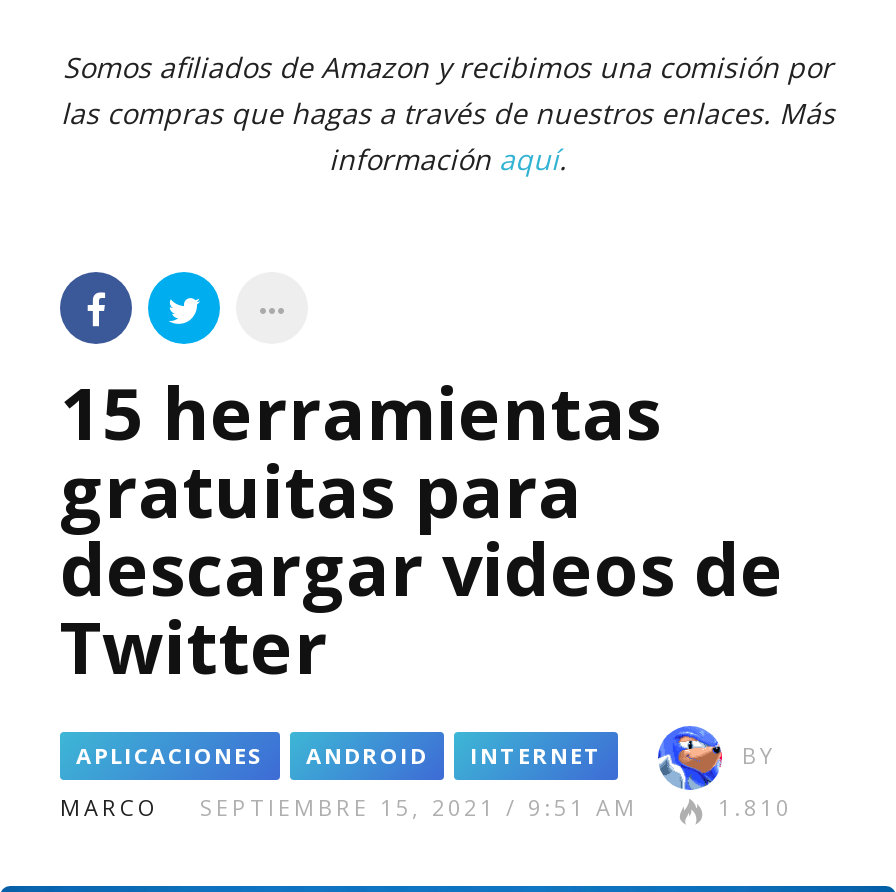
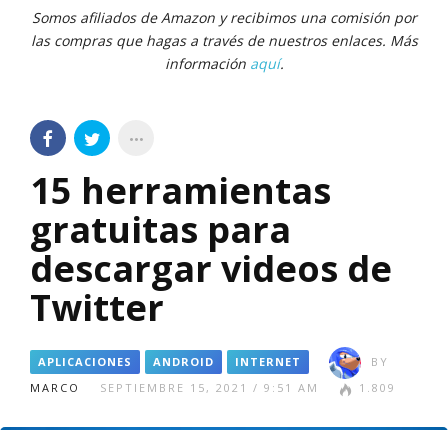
- 1.810
+ 1.809
